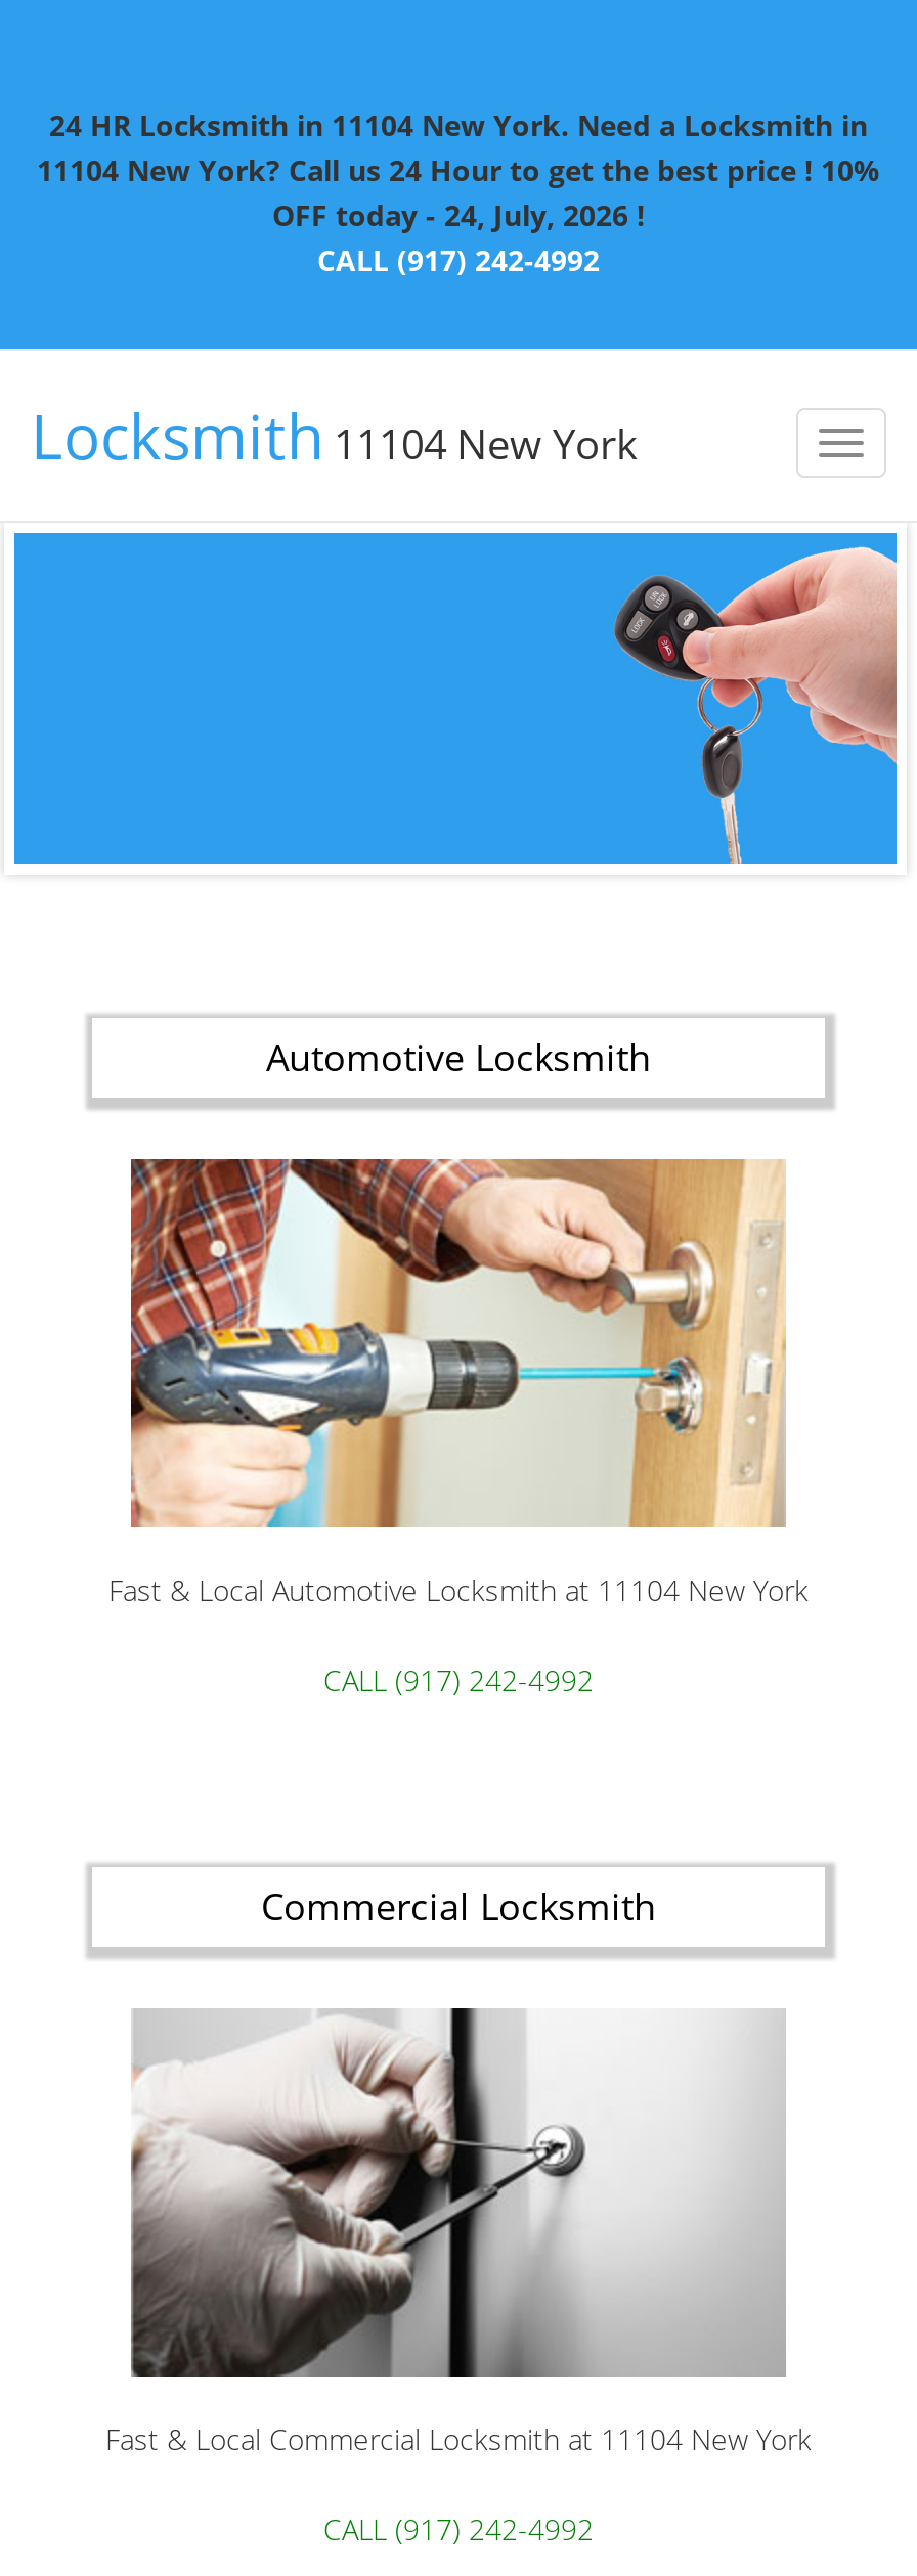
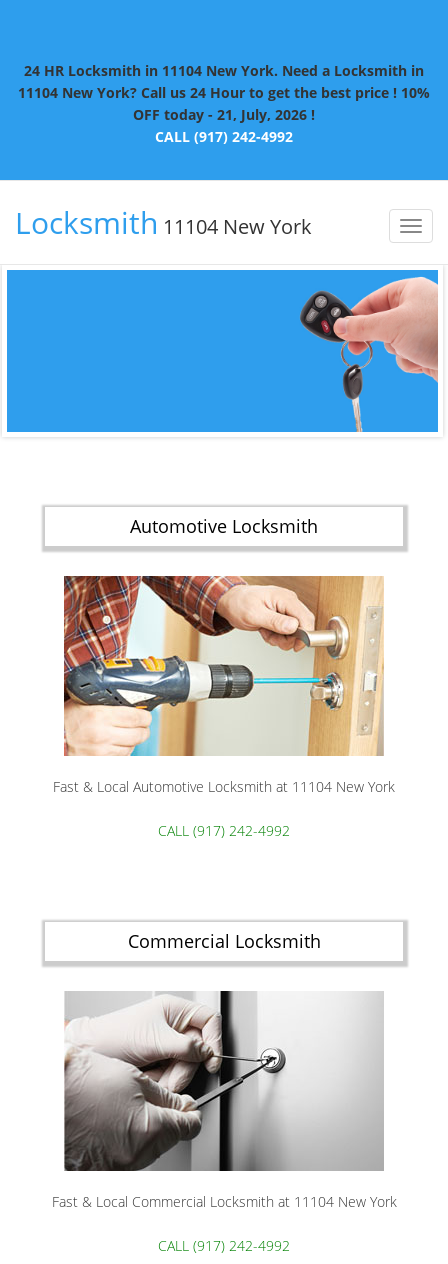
- OFF today - 24, July, 2026 !
+ OFF today - 21, July, 2026 !
